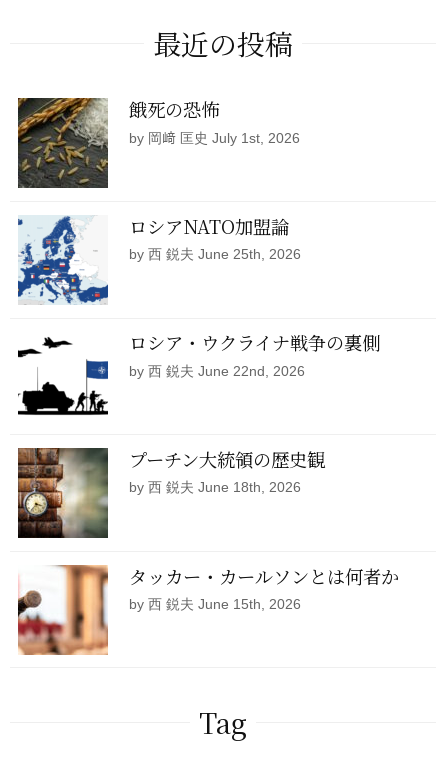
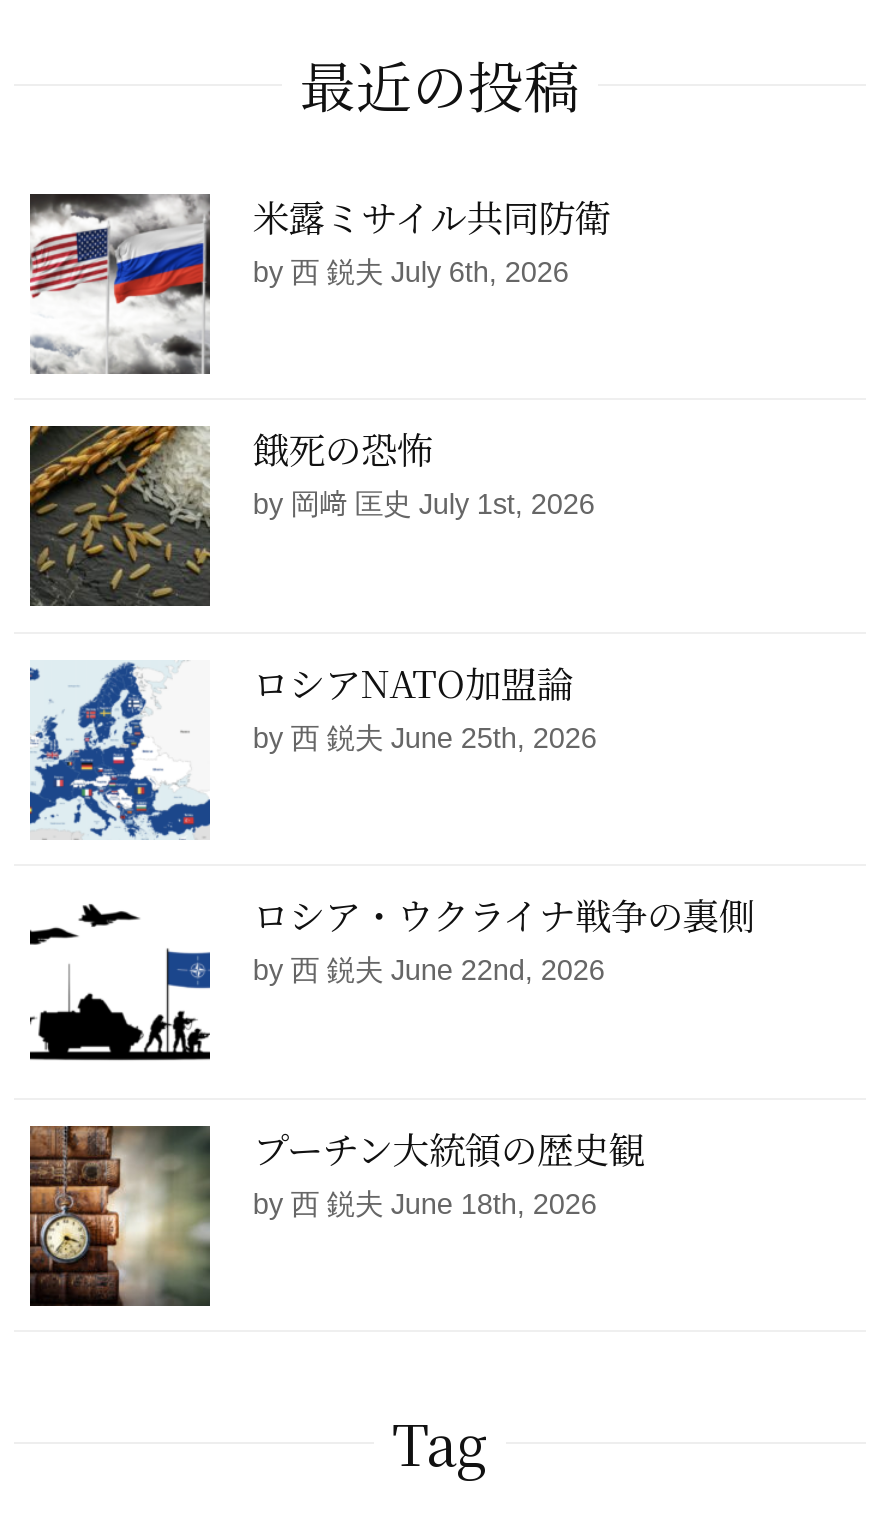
+ [image]
+ 米露ミサイル共同防衛
+ by 西 鋭夫 July 6th, 2026

moved down: [image] | 餓死の恐怖 | by 岡﨑 匡史 July 1st, 2026 | ... | プーチン大統領の歴史観 | by 西 鋭夫 June 18th, 2026

- [image]
- タッカー・カールソンとは何者か
- by 西 鋭夫 June 15th, 2026
